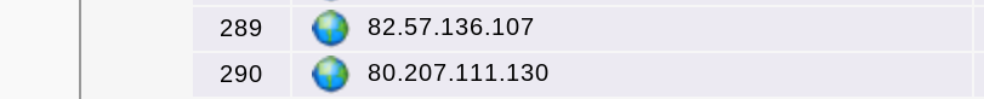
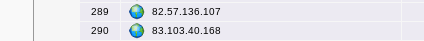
- 80.207.111.130
+ 83.103.40.168
